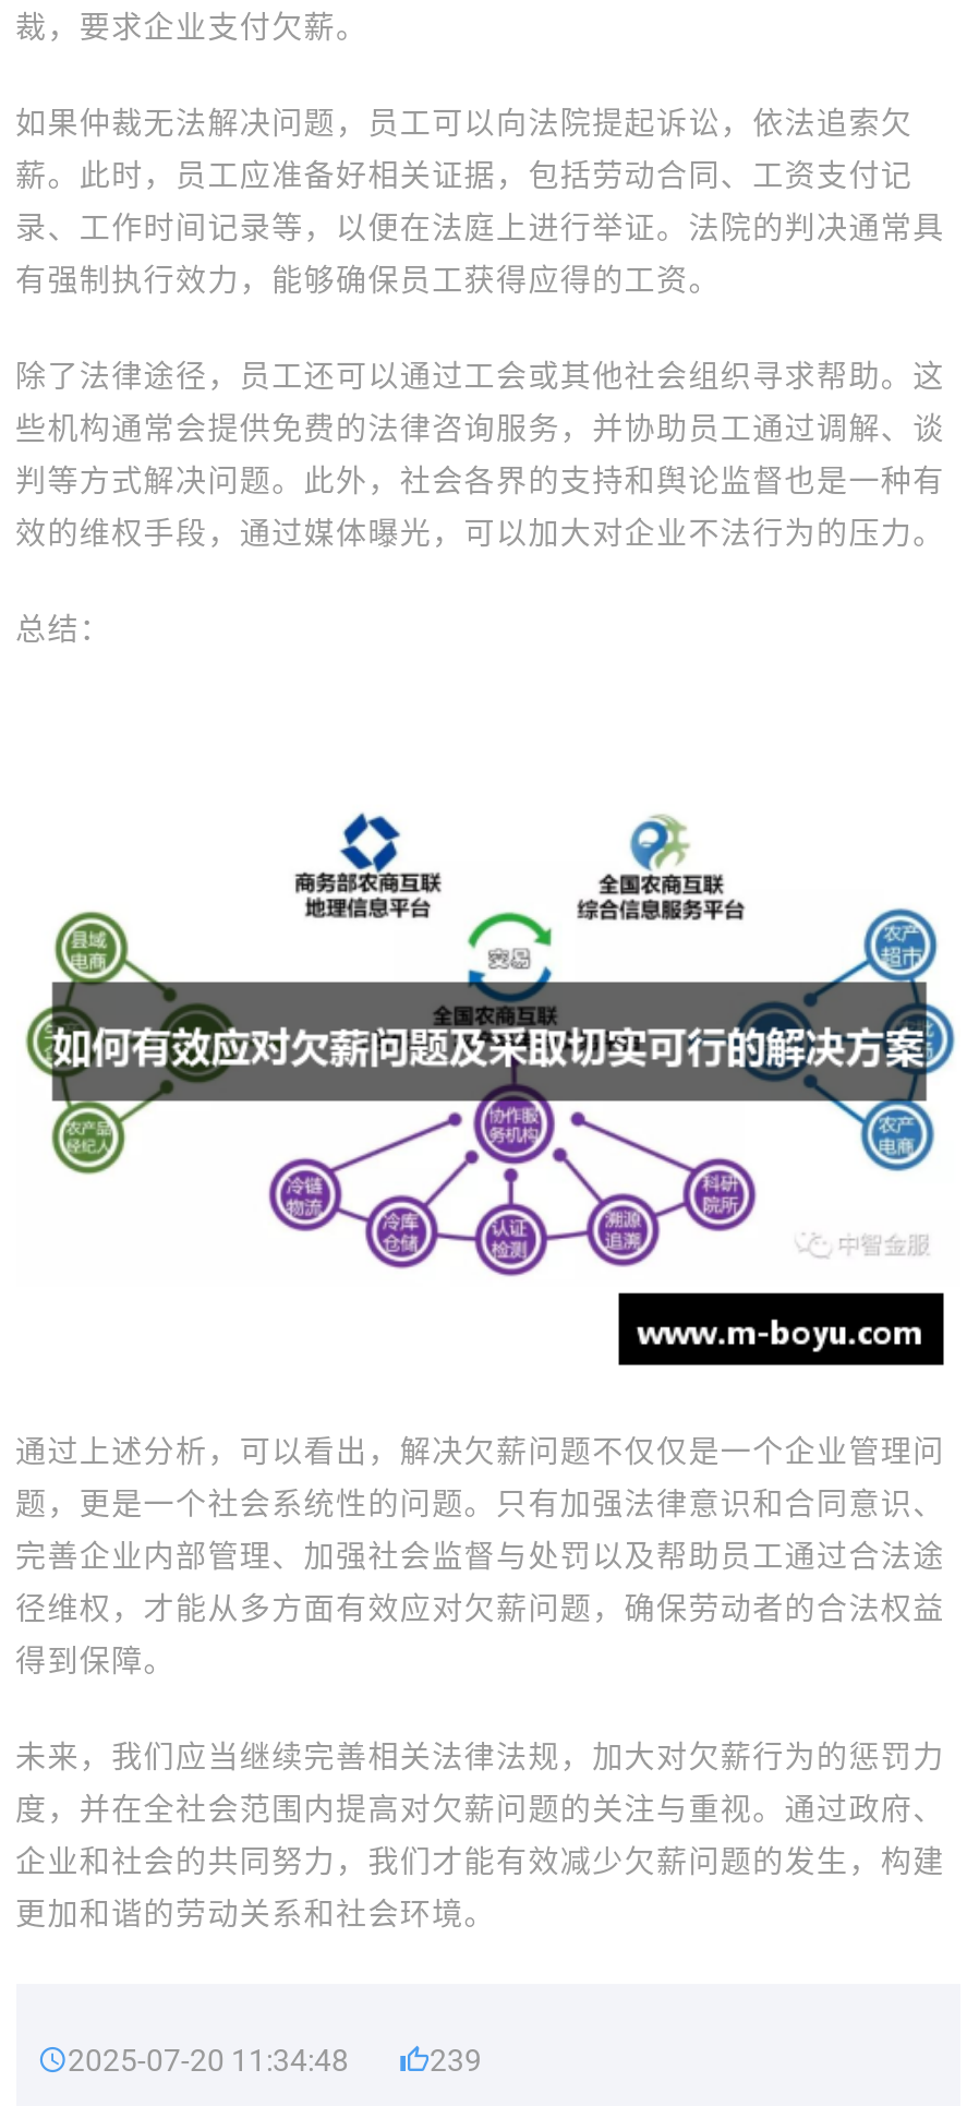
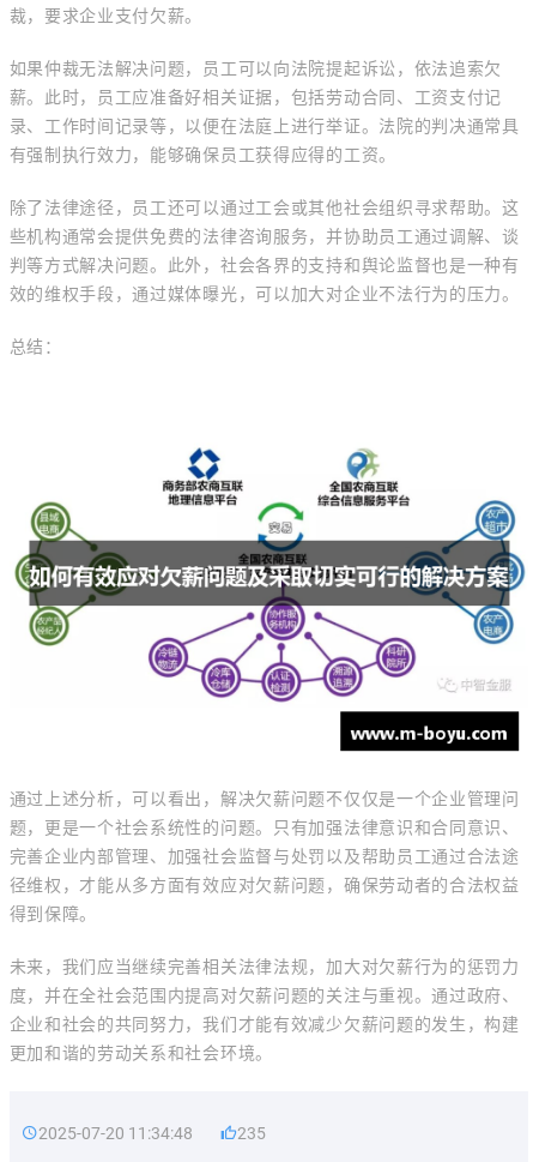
- 239
+ 235
